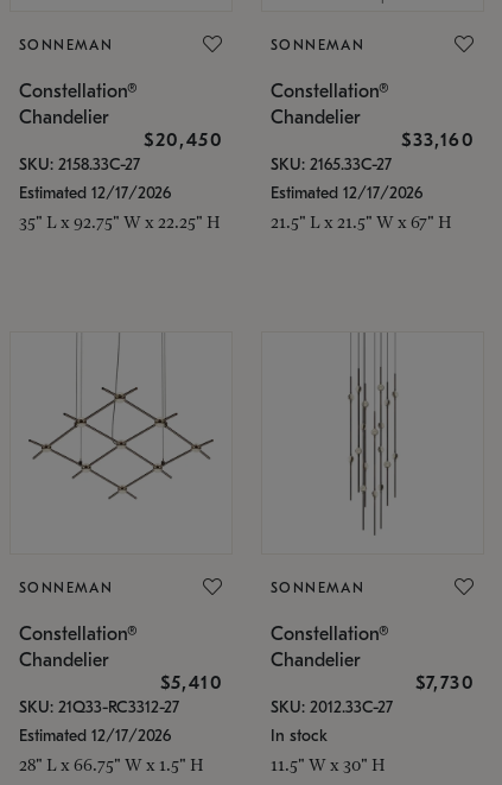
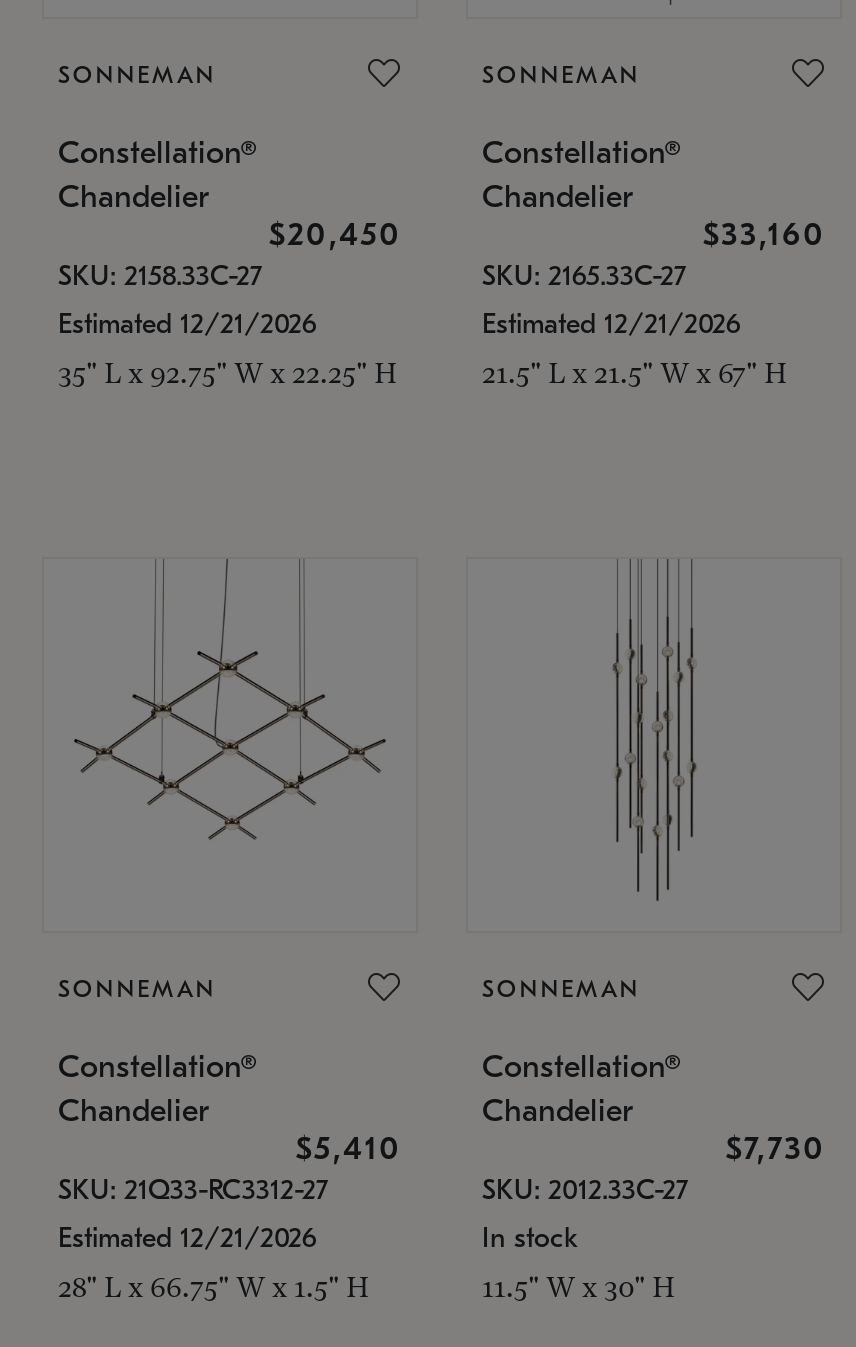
- Estimated 12/17/2026
+ Estimated 12/21/2026

- Estimated 12/17/2026
+ Estimated 12/21/2026

- Estimated 12/17/2026
+ Estimated 12/21/2026
